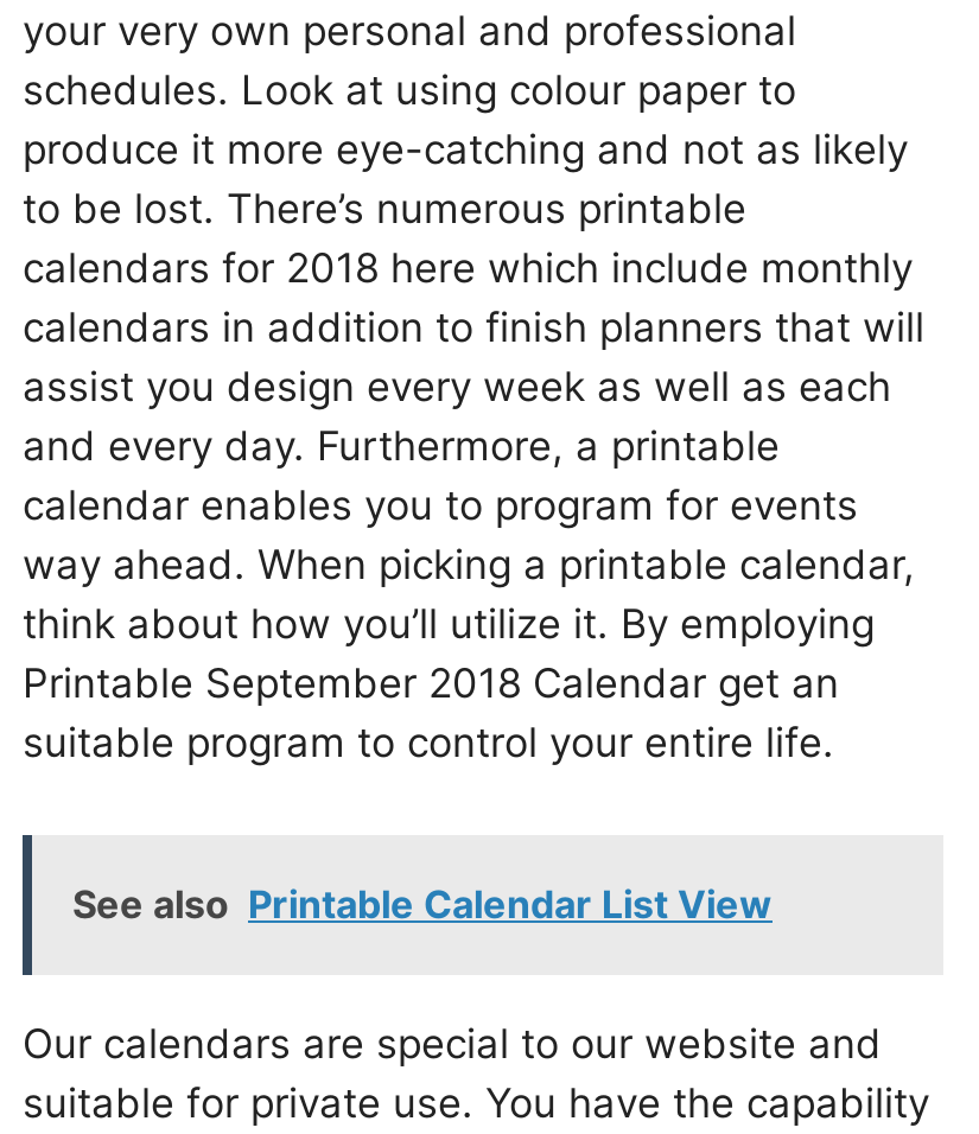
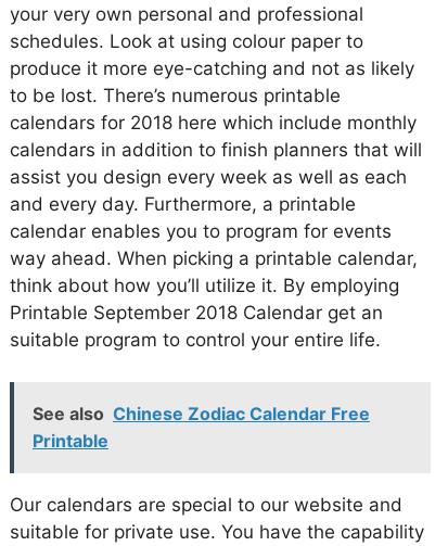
- See also Printable Calendar List View
+ See also Chinese Zodiac Calendar Free
+ Printable
